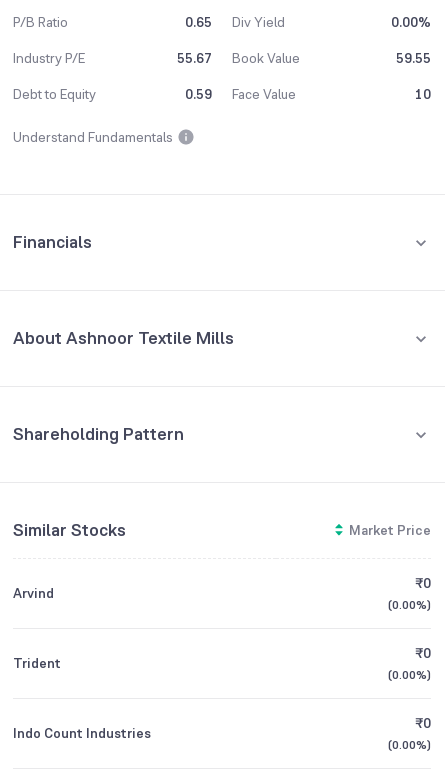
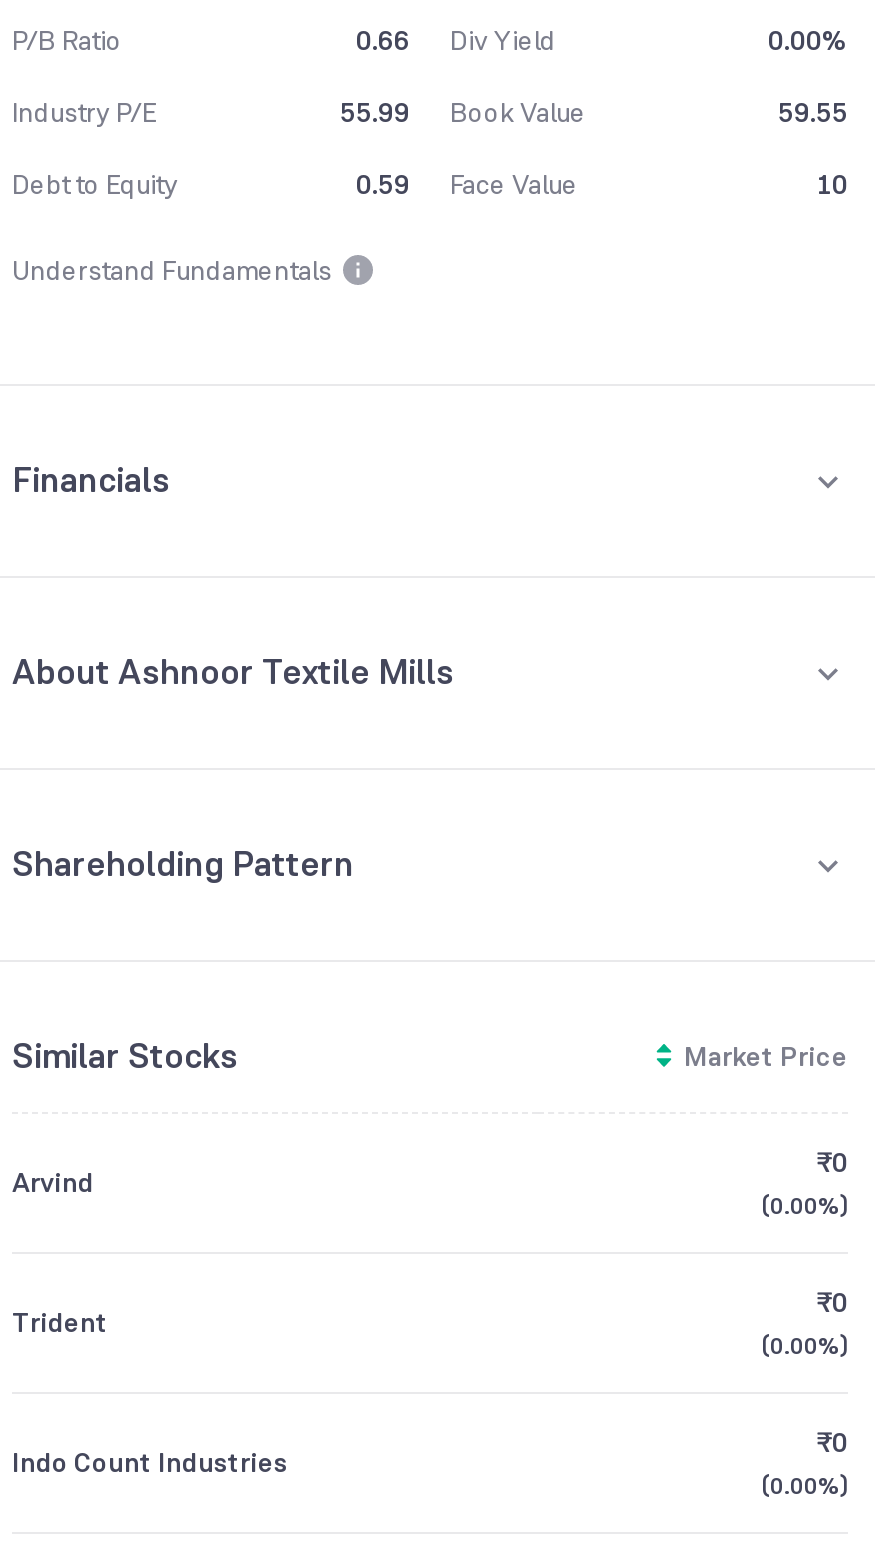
- 0.65 Div Yield
+ 0.66 Div Yield

- 55.67 Book Value
+ 55.99 Book Value
